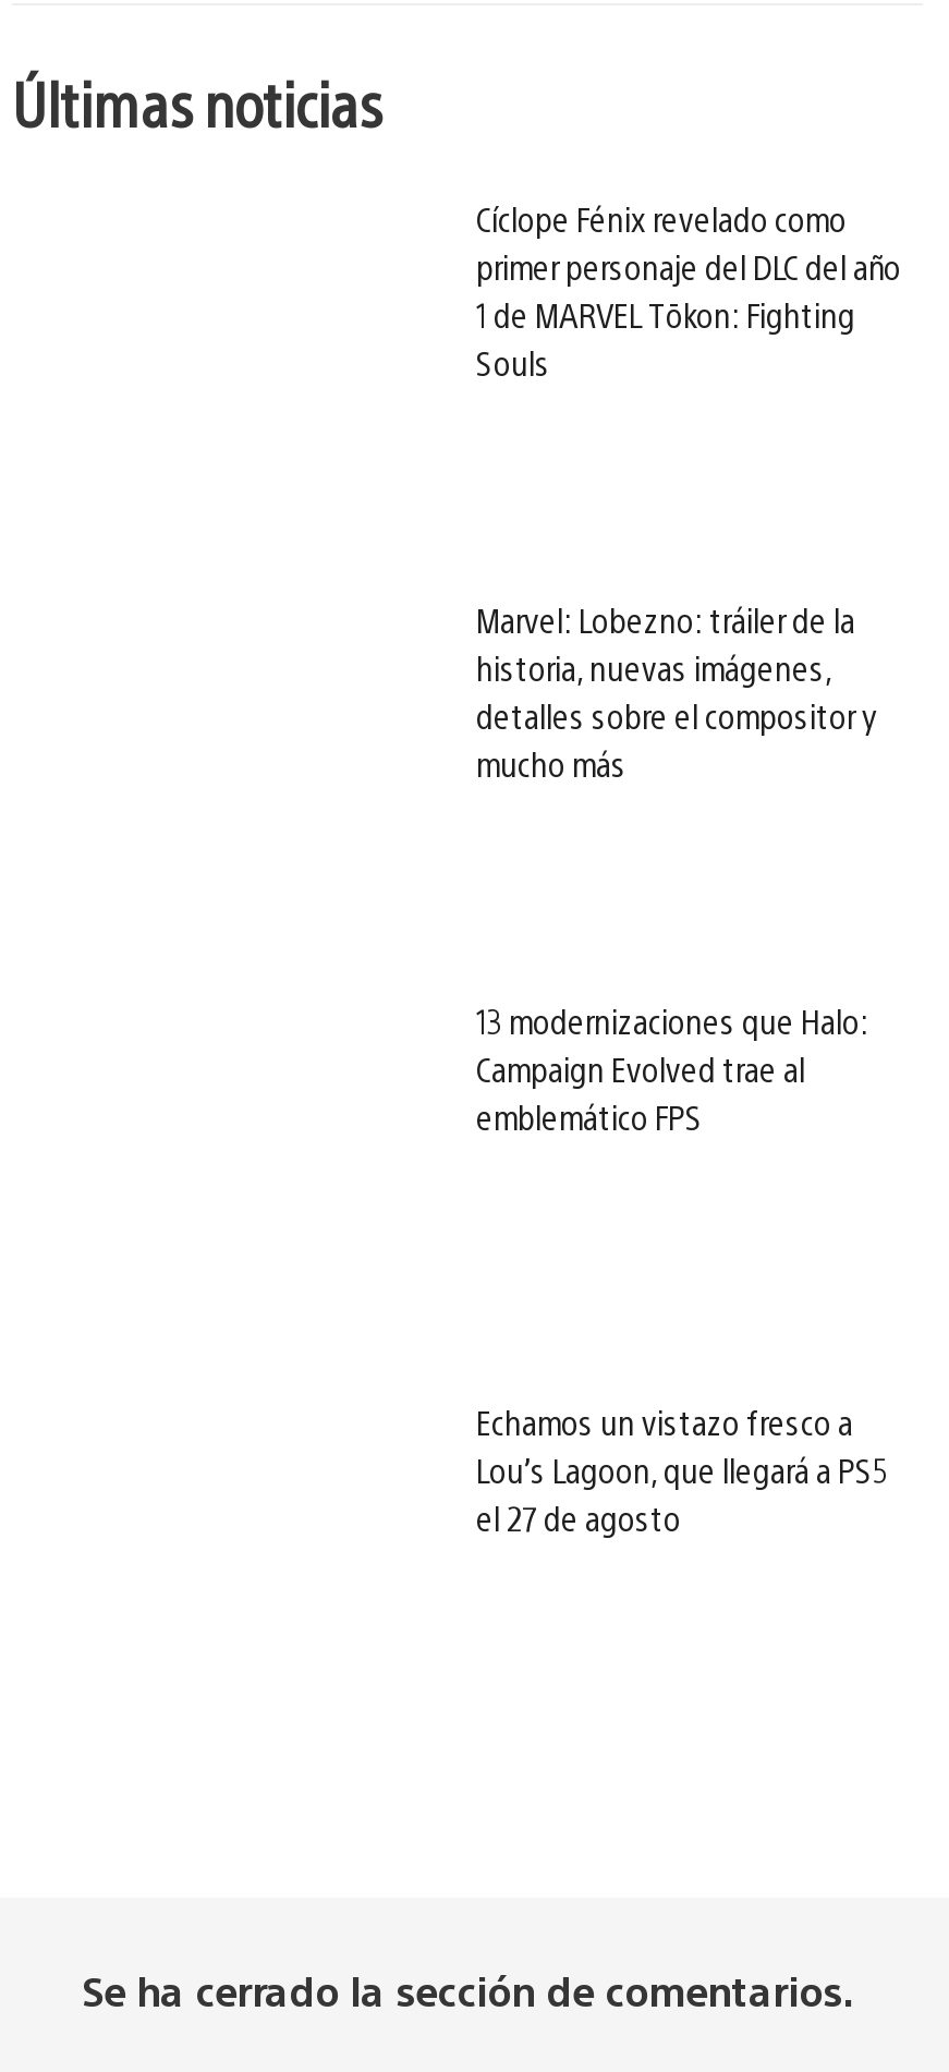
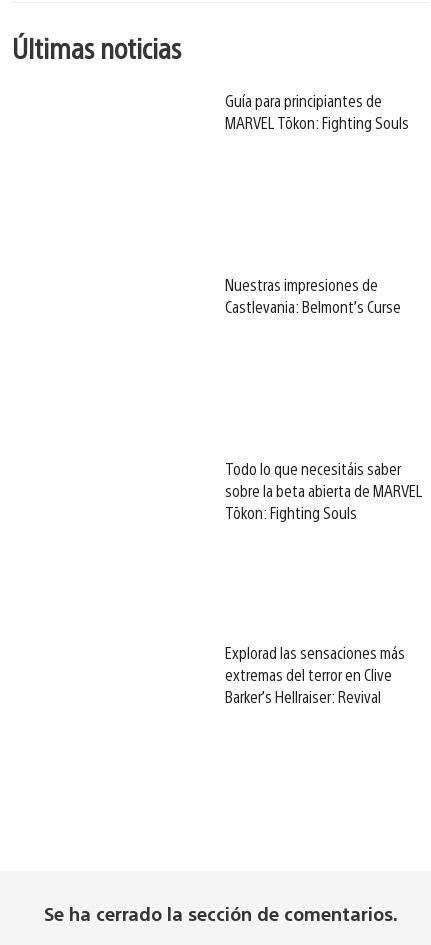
- Cíclope Fénix revelado como
- primer personaje del DLC del año
- 1 de MARVEL Tōkon: Fighting
- Souls
+ Guía para principiantes de
+ MARVEL Tōkon: Fighting Souls

- Marvel: Lobezno: tráiler de la
- historia, nuevas imágenes,
- detalles sobre el compositor y
- mucho más
+ Nuestras impresiones de
+ Castlevania: Belmont’s Curse

- 13 modernizaciones que Halo:
- Campaign Evolved trae al
- emblemático FPS
+ Todo lo que necesitáis saber
+ sobre la beta abierta de MARVEL
+ Tōkon: Fighting Souls

- Echamos un vistazo fresco a
- Lou’s Lagoon, que llegará a PS5
- el 27 de agosto
+ Explorad las sensaciones más
+ extremas del terror en Clive
+ Barker’s Hellraiser: Revival
